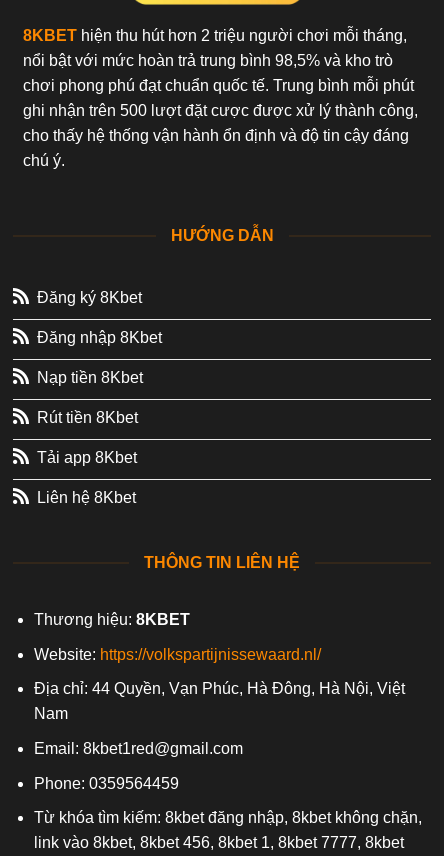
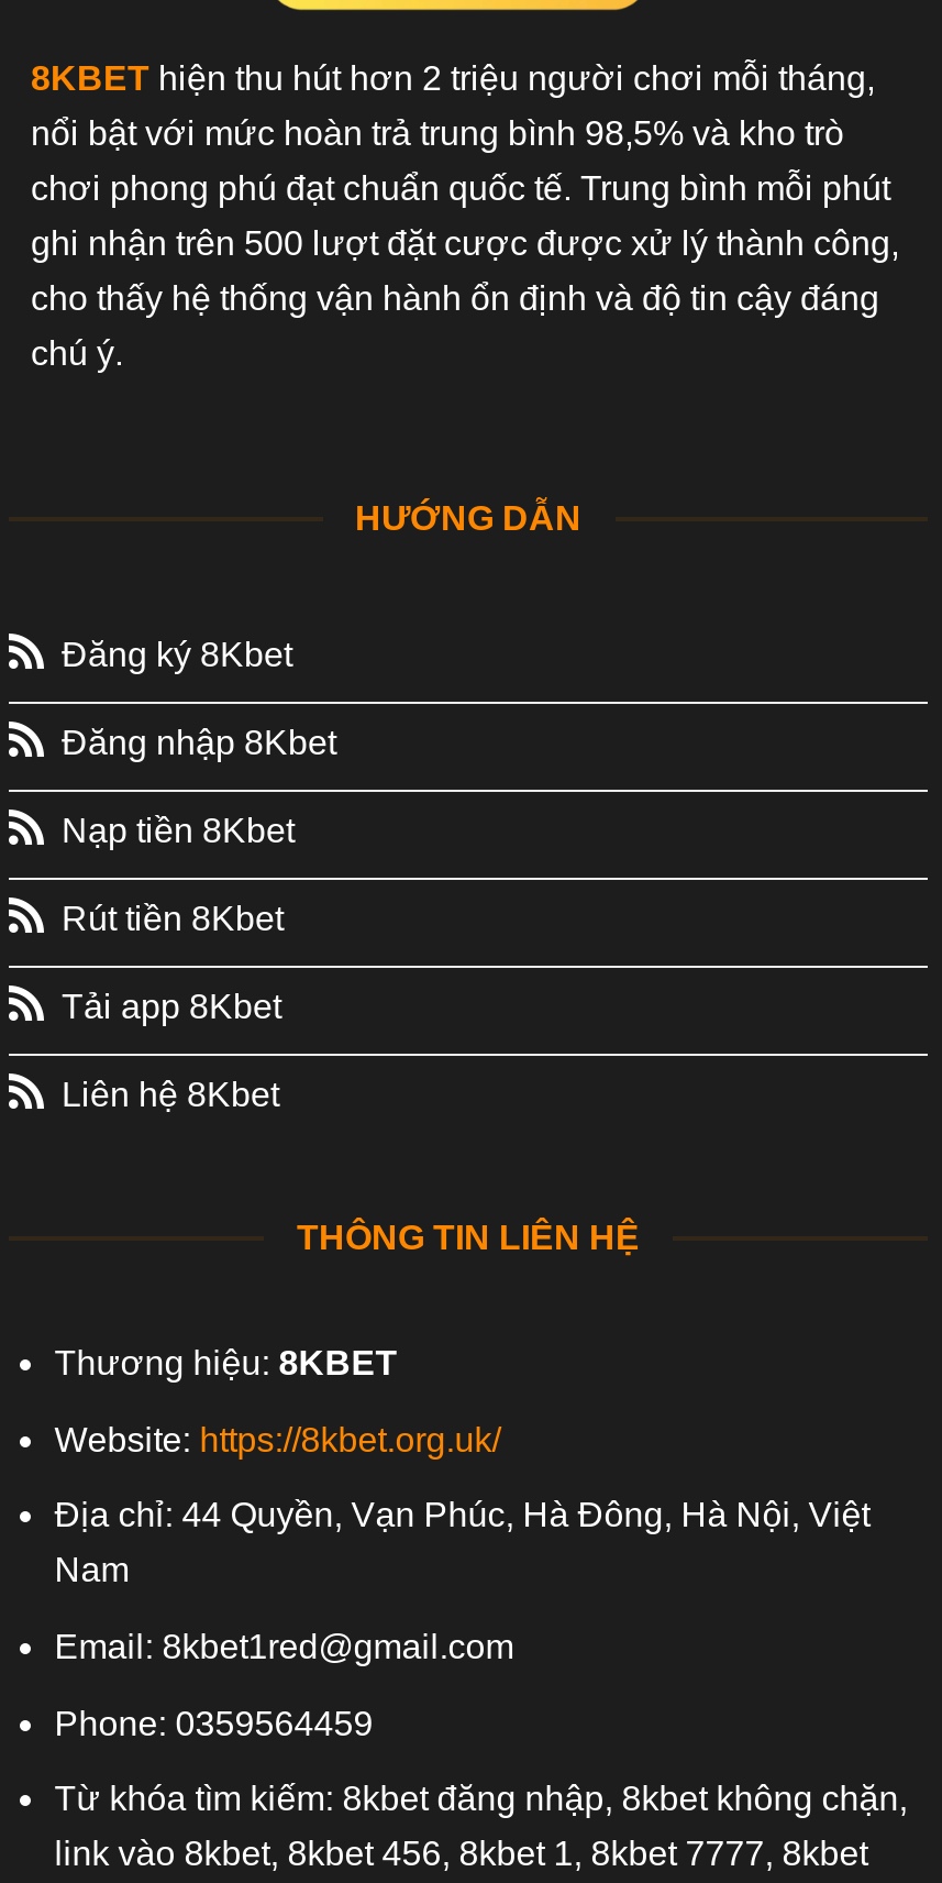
- Website: https://volkspartijnissewaard.nl/
+ Website: https://8kbet.org.uk/
